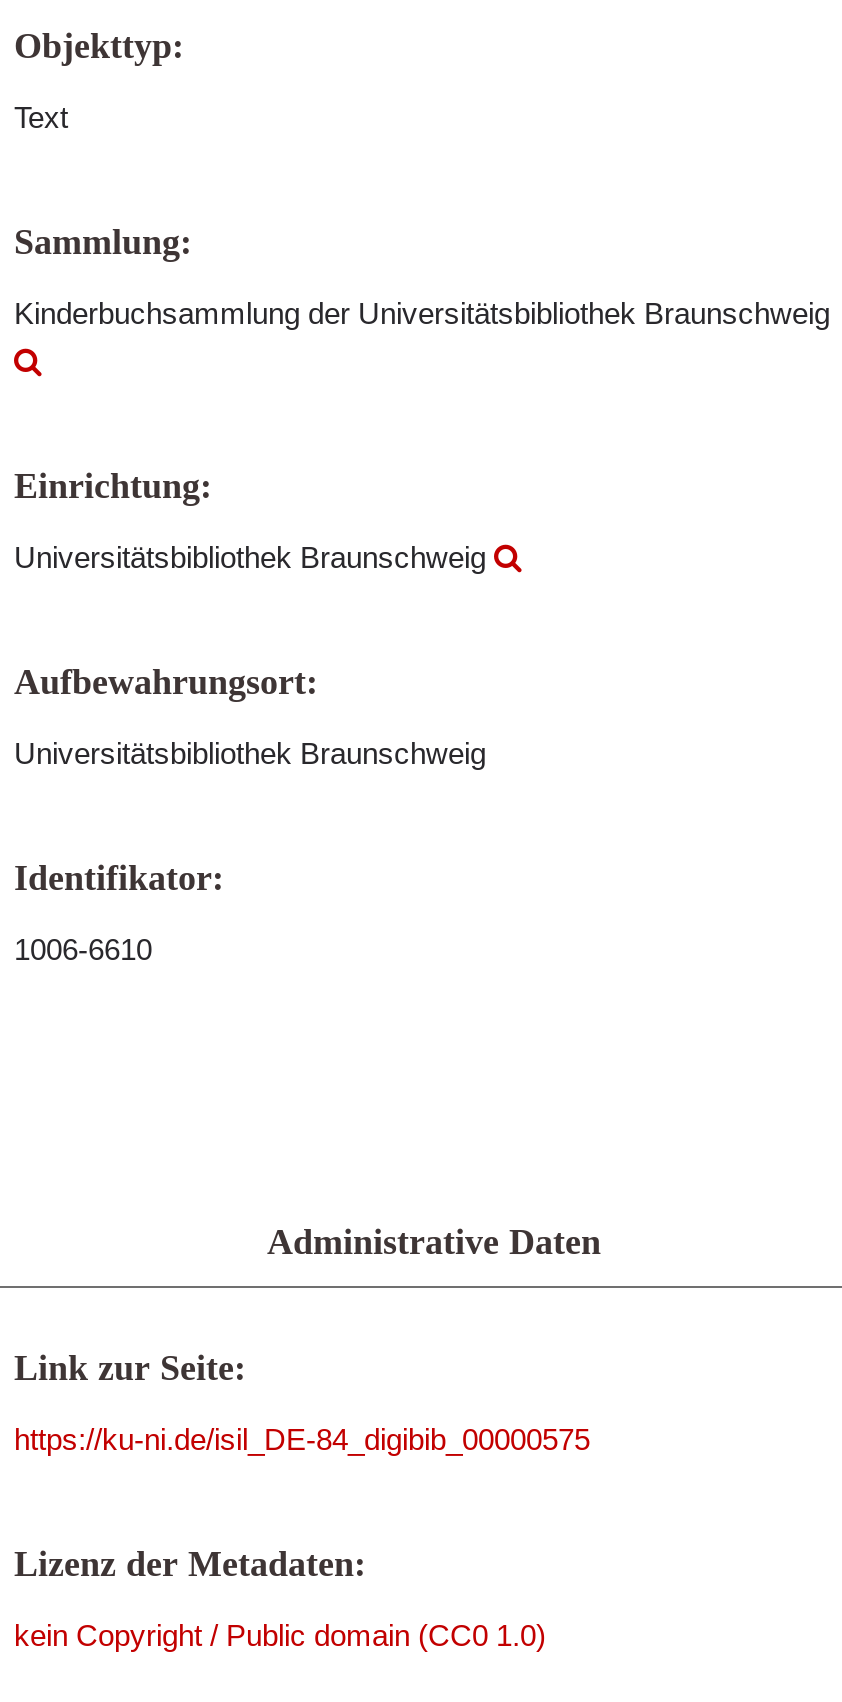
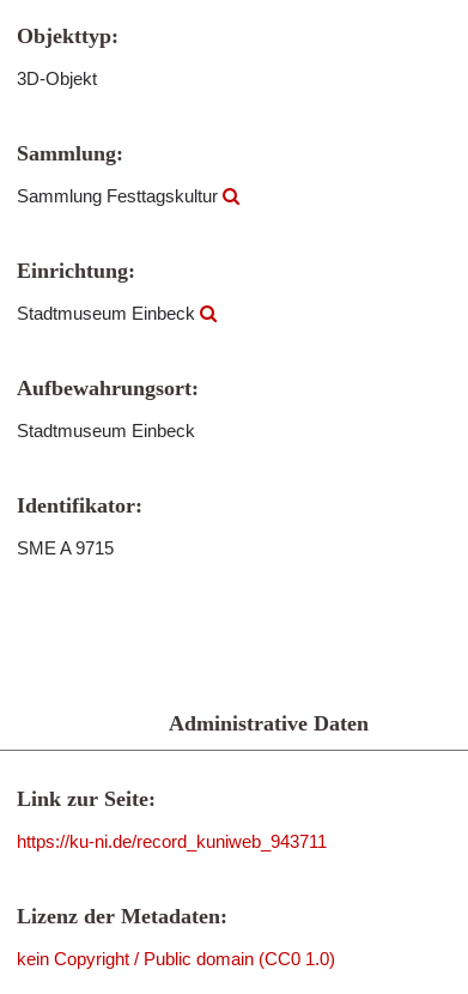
- Text
+ 3D-Objekt

- Kinderbuchsammlung der Universitätsbibliothek Braunschweig
+ Sammlung Festtagskultur

- Universitätsbibliothek Braunschweig
+ Stadtmuseum Einbeck

- Universitätsbibliothek Braunschweig
+ Stadtmuseum Einbeck

- 1006-6610
+ SME A 9715

- https://ku-ni.de/isil_DE-84_digibib_00000575
+ https://ku-ni.de/record_kuniweb_943711
